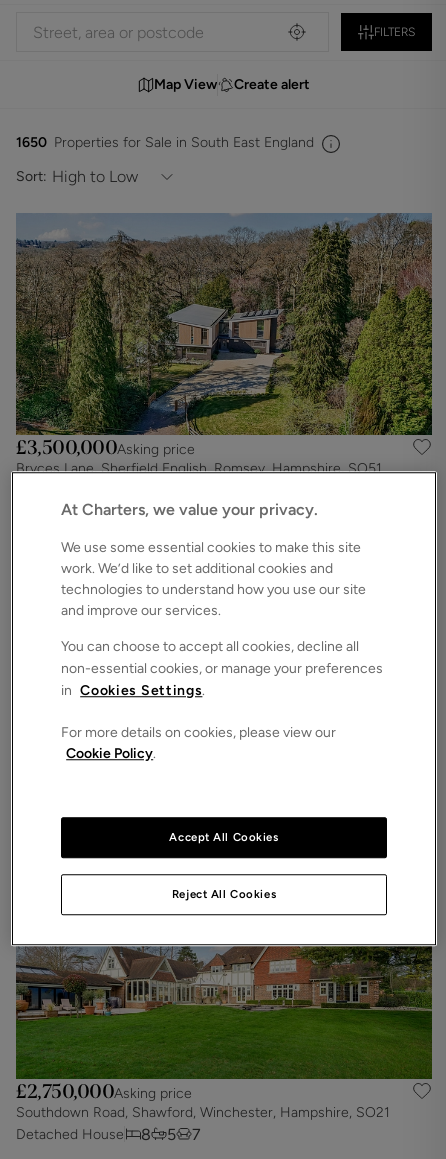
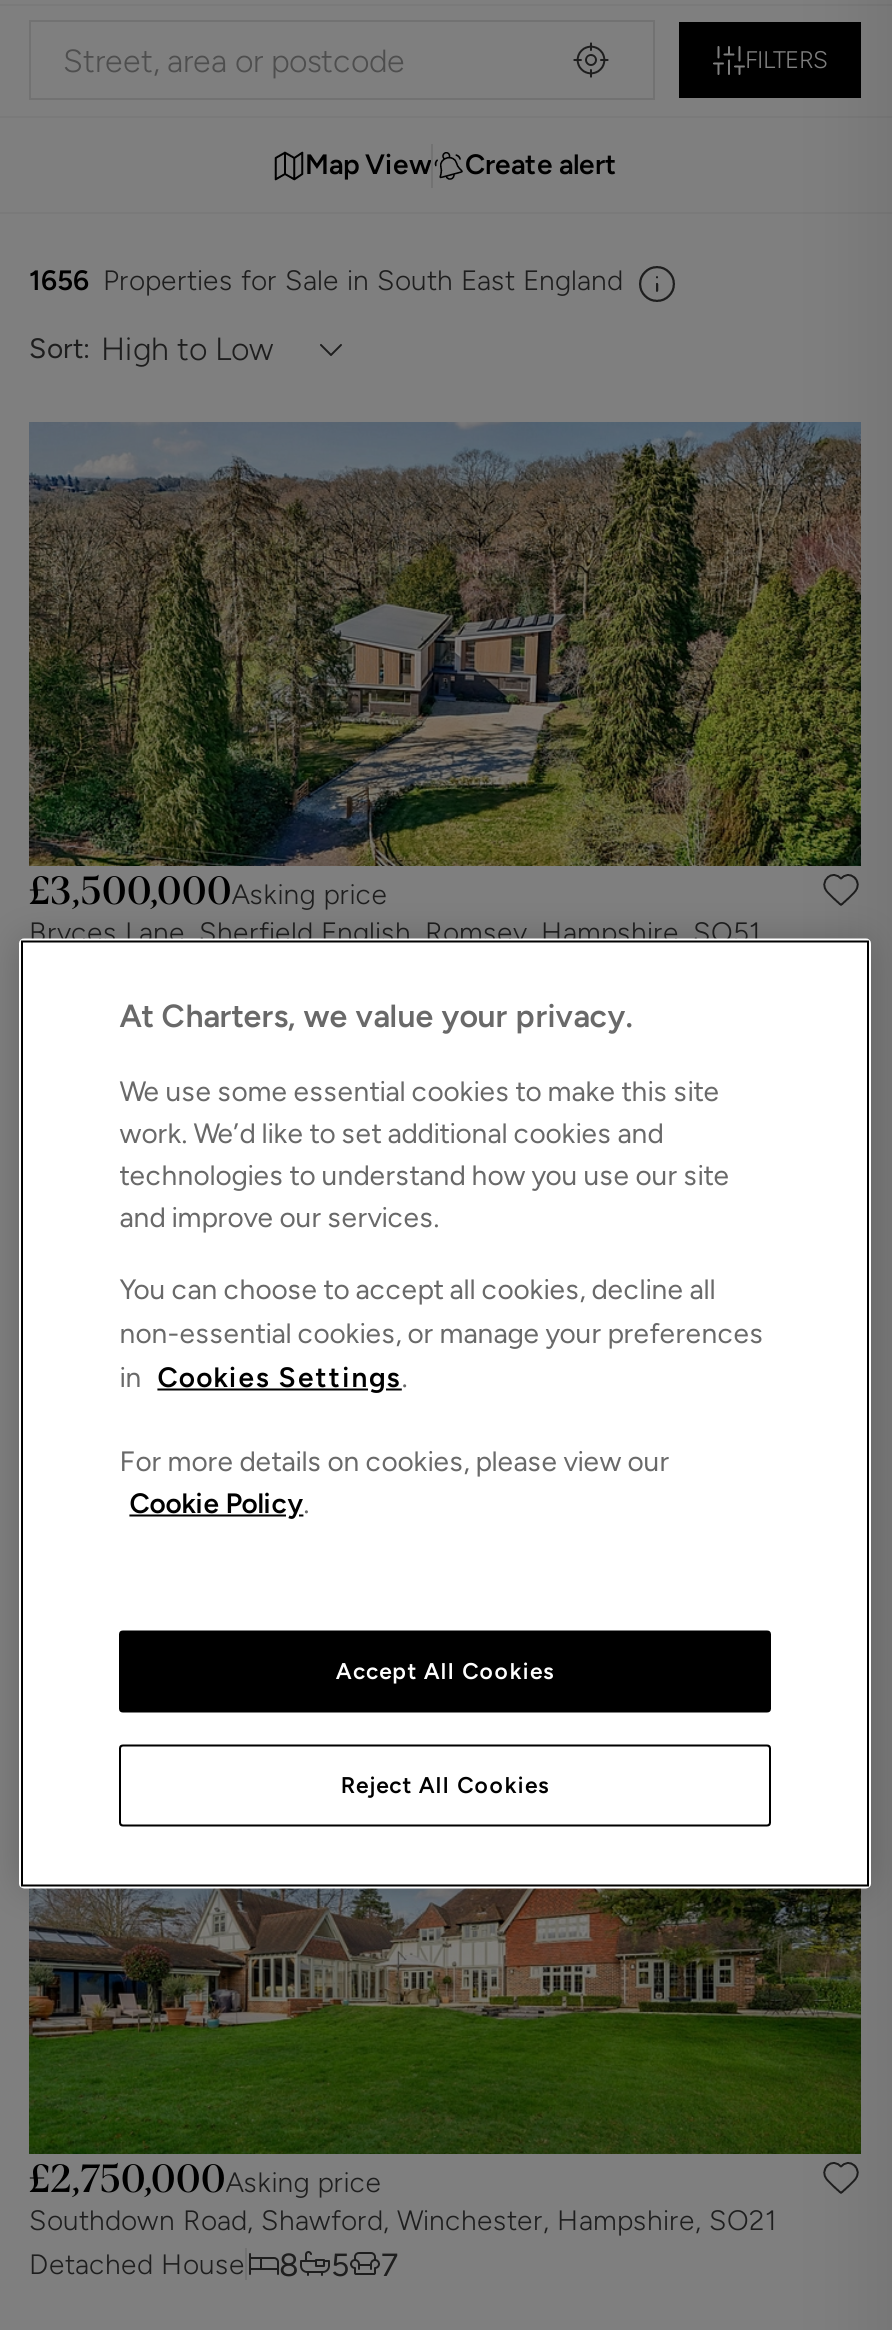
- 1650 Properties for Sale in South East England
+ 1656 Properties for Sale in South East England
